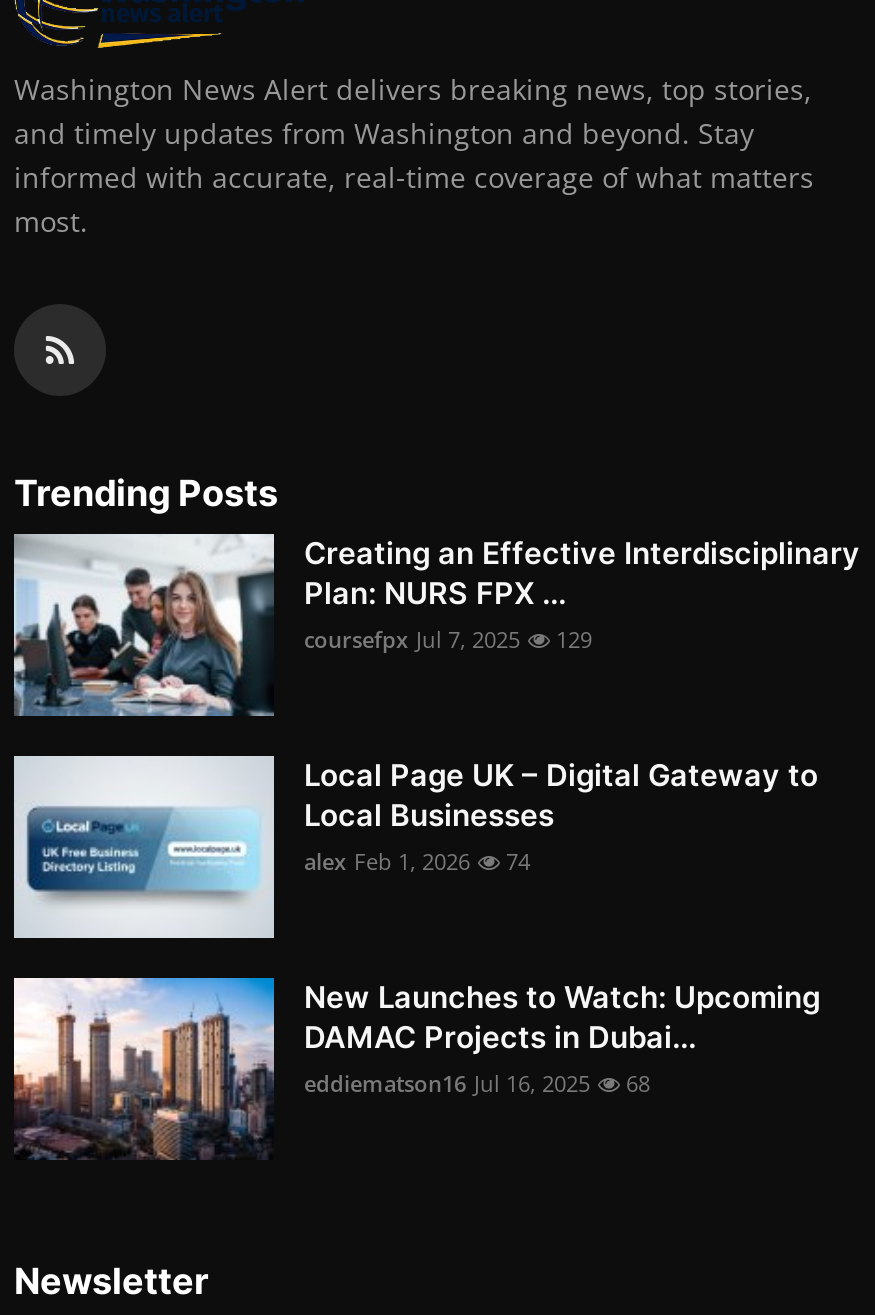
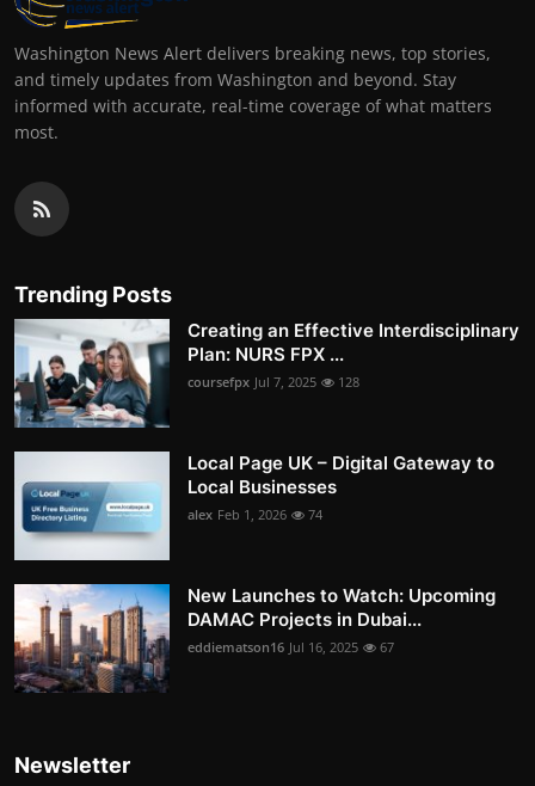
- coursefpx Jul 7, 2025 129
+ coursefpx Jul 7, 2025 128

- eddiematson16 Jul 16, 2025 68
+ eddiematson16 Jul 16, 2025 67
